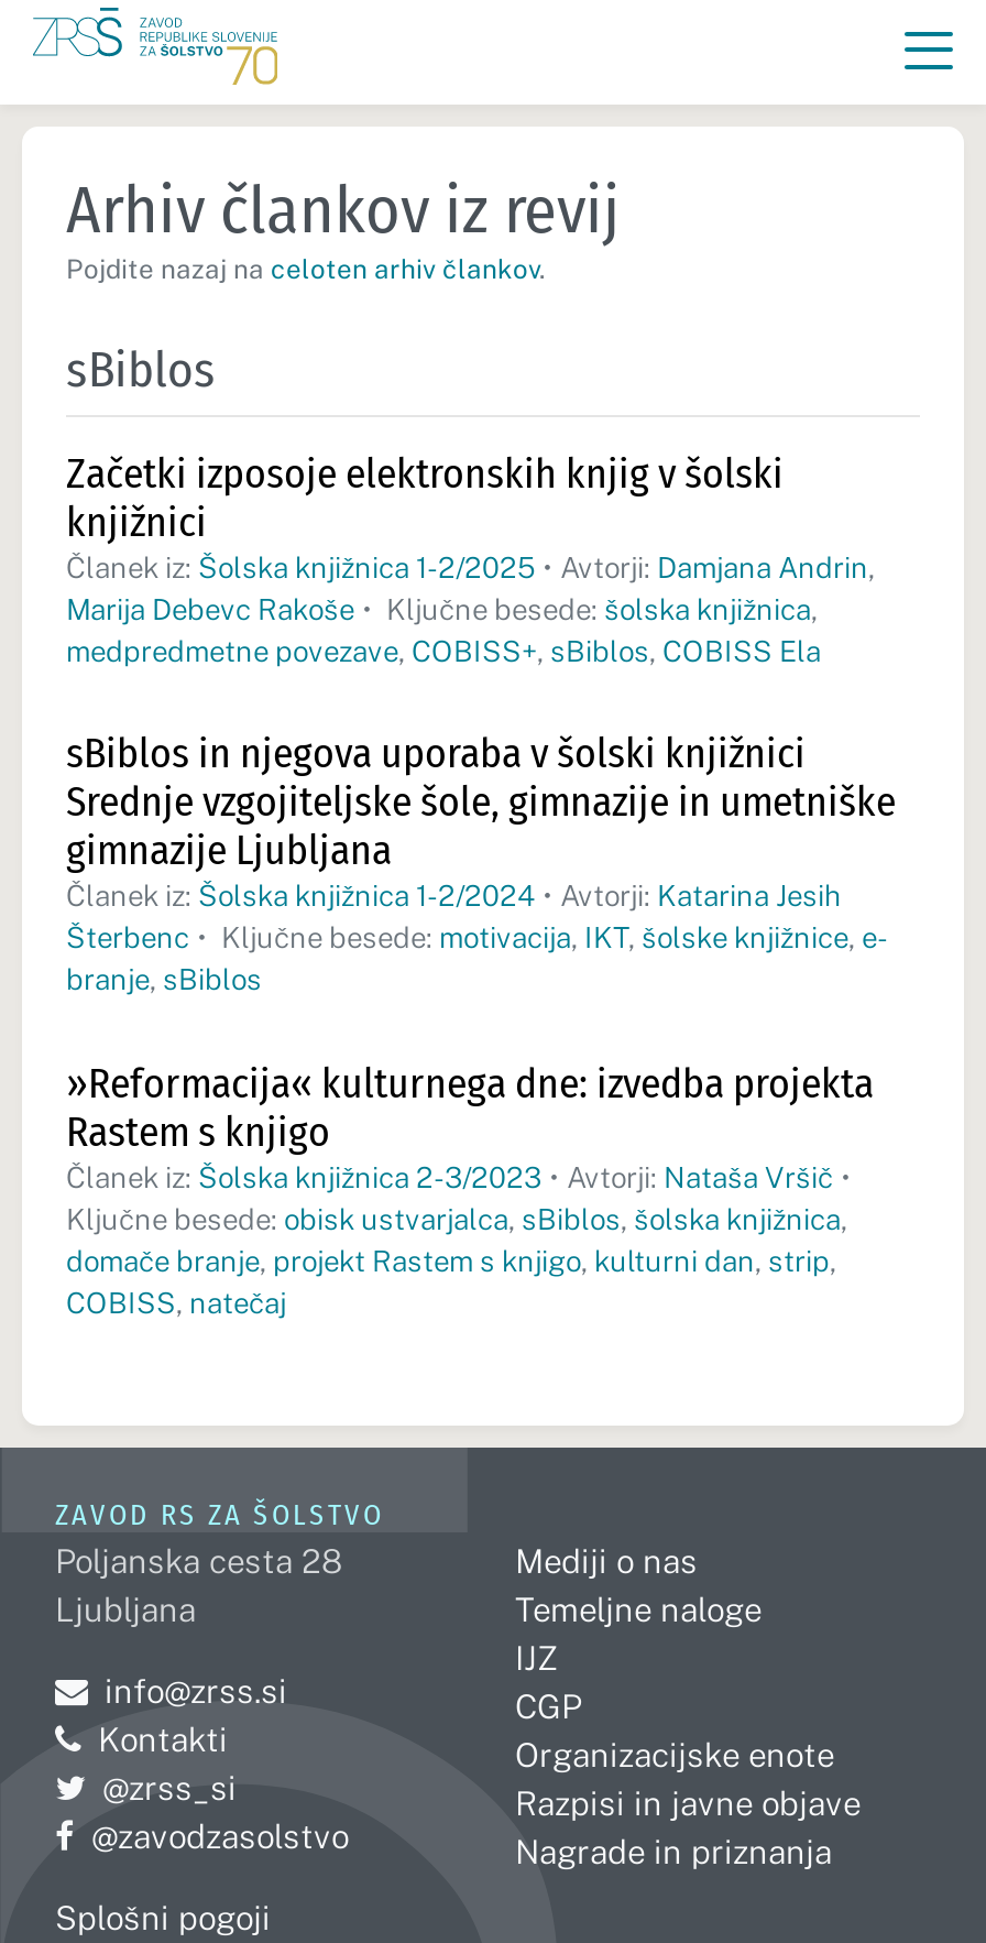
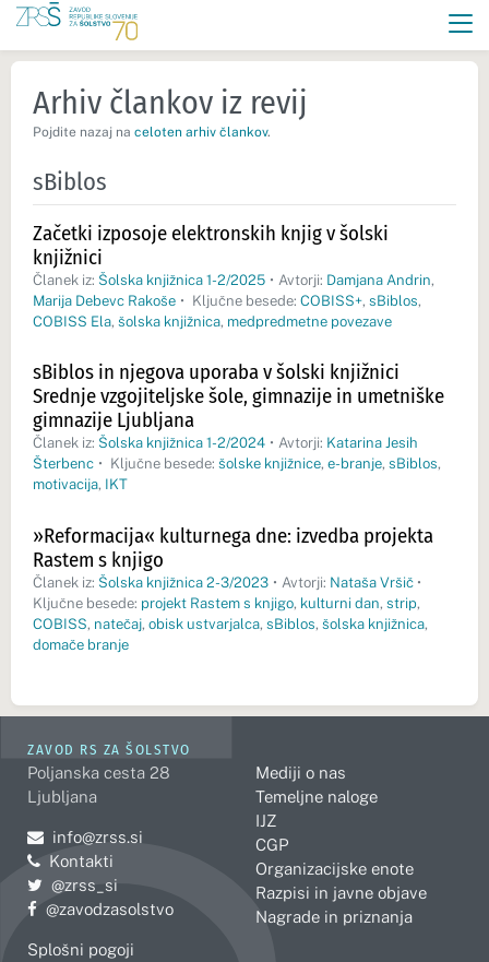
- Marija Debevc Rakoše • Ključne besede: šolska knjižnica,
- medpredmetne povezave, COBISS+, sBiblos, COBISS Ela
+ Marija Debevc Rakoše • Ključne besede: COBISS+, sBiblos,
+ COBISS Ela, šolska knjižnica, medpredmetne povezave

- Šterbenc • Ključne besede: motivacija, IKT, šolske knjižnice, e-
- branje, sBiblos
+ Šterbenc • Ključne besede: šolske knjižnice, e-branje, sBiblos,
+ motivacija, IKT

- Ključne besede: obisk ustvarjalca, sBiblos, šolska knjižnica,
- domače branje, projekt Rastem s knjigo, kulturni dan, strip,
- COBISS, natečaj
+ Ključne besede: projekt Rastem s knjigo, kulturni dan, strip,
+ COBISS, natečaj, obisk ustvarjalca, sBiblos, šolska knjižnica,
+ domače branje
